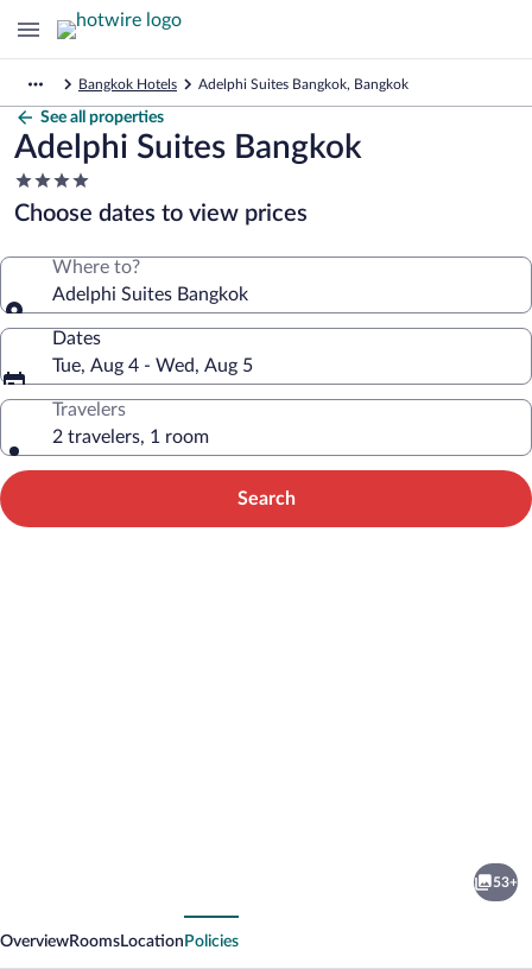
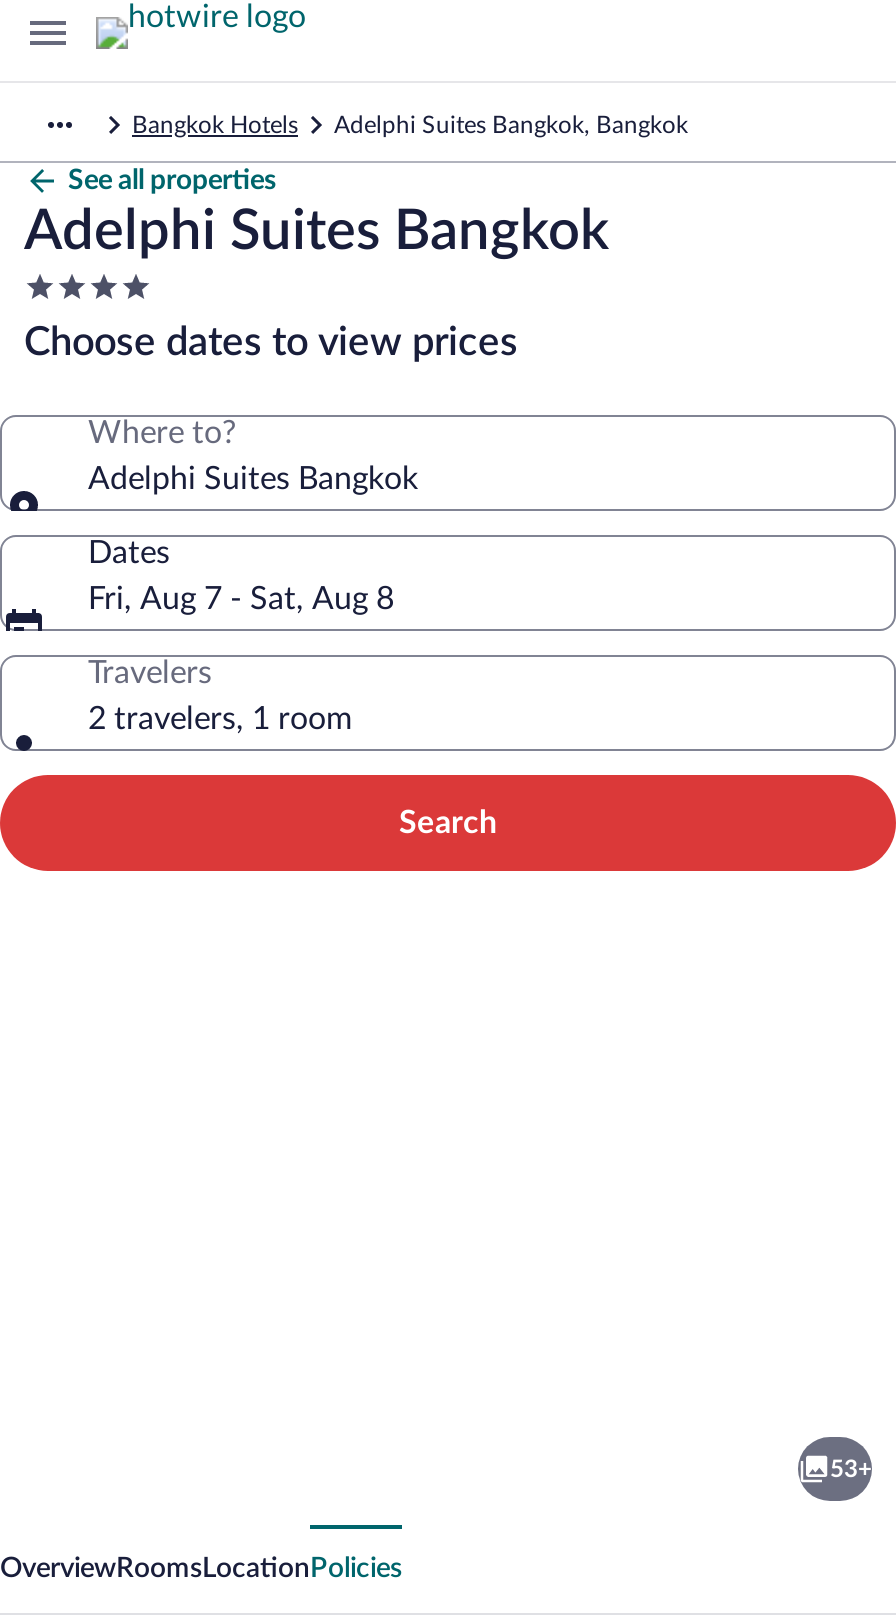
- Tue, Aug 4 - Wed, Aug 5
+ Fri, Aug 7 - Sat, Aug 8
